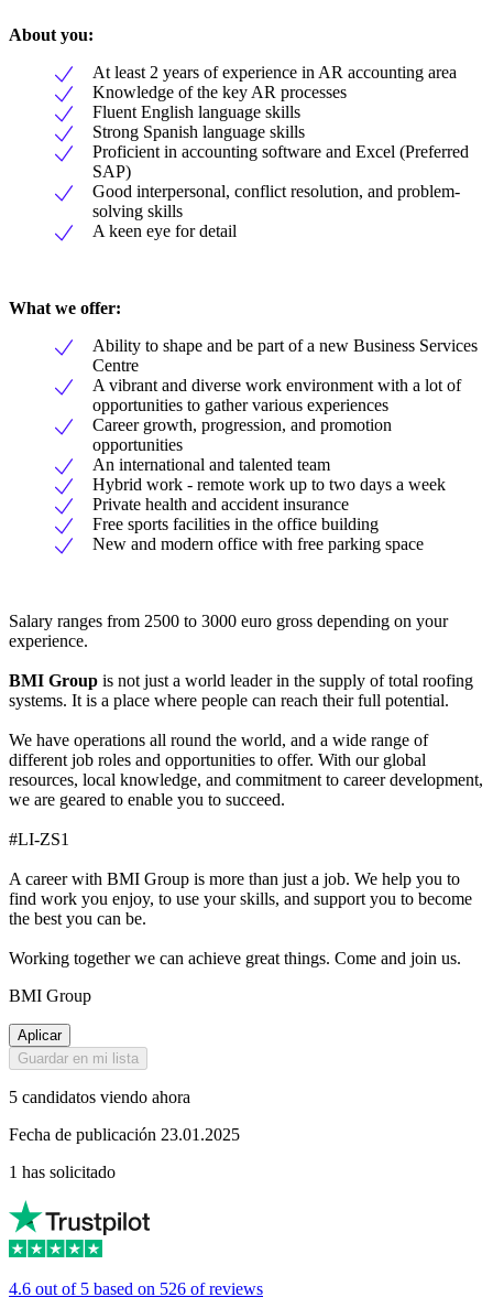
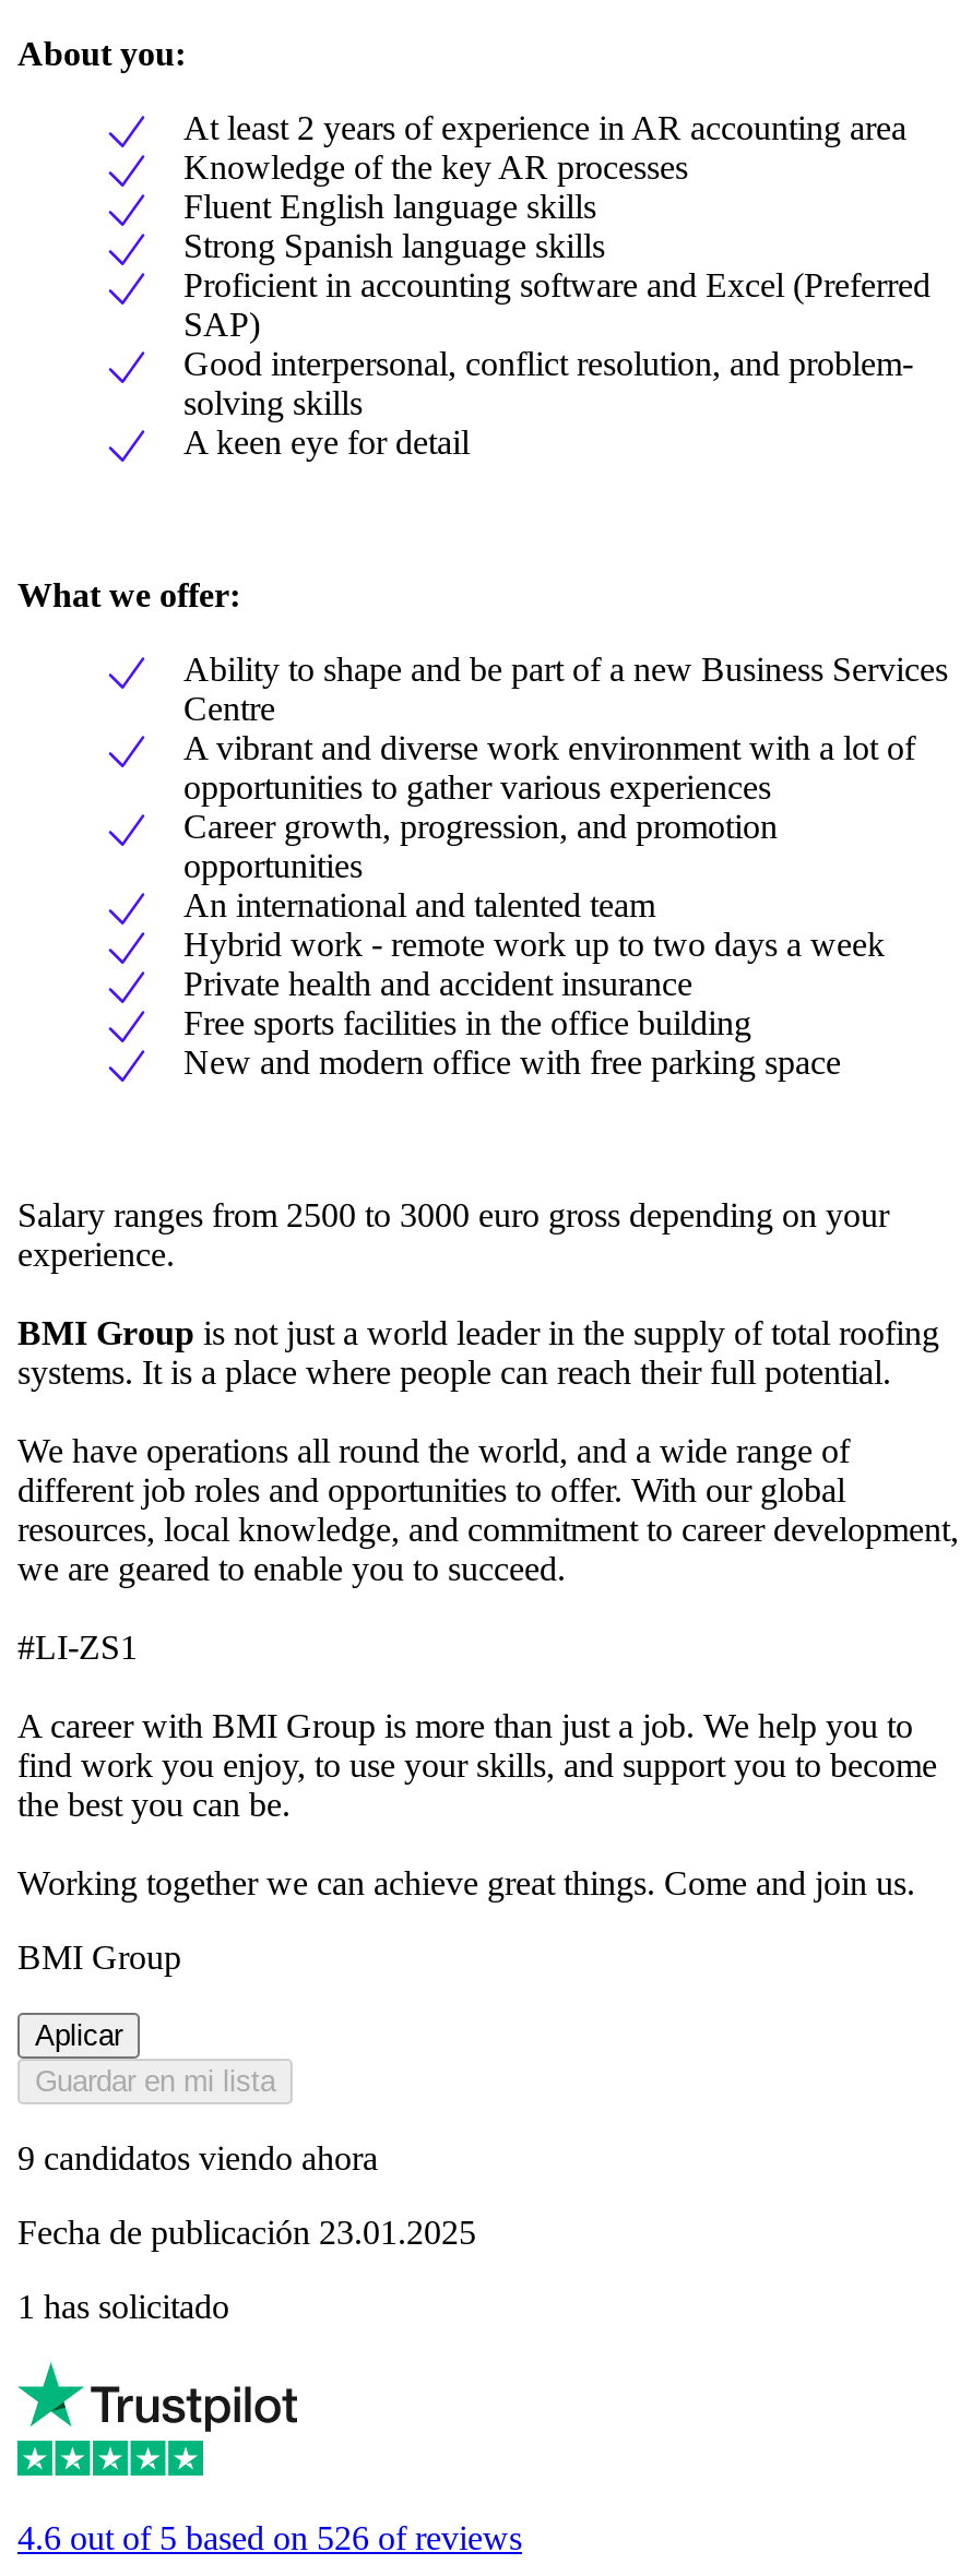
- 5 candidatos viendo ahora
+ 9 candidatos viendo ahora
